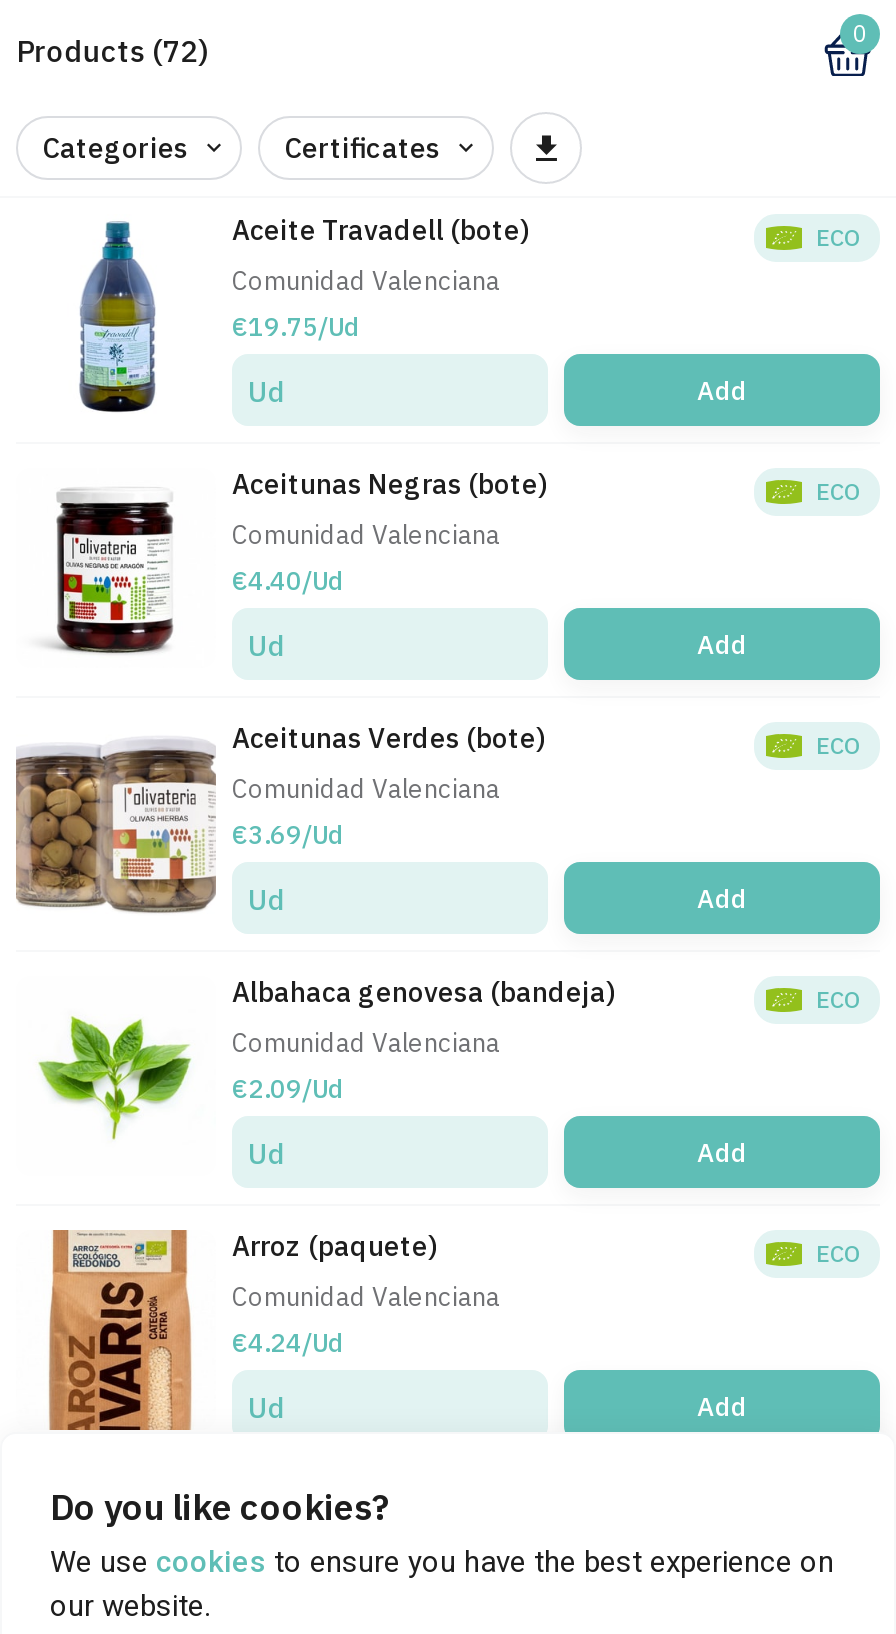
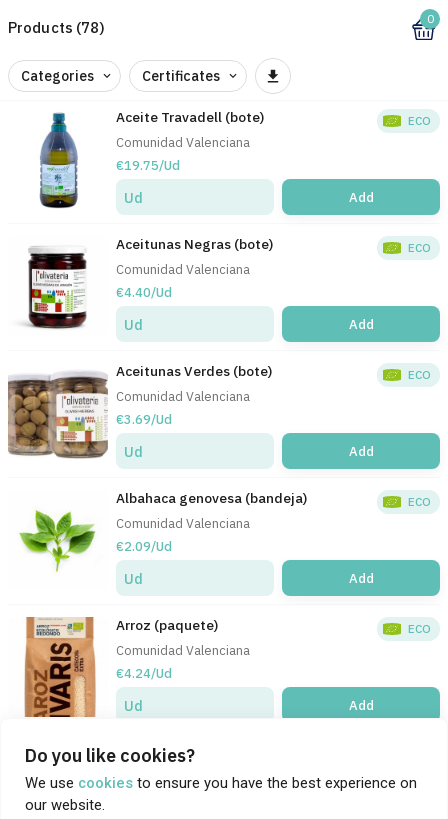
- Products (72)
+ Products (78)
